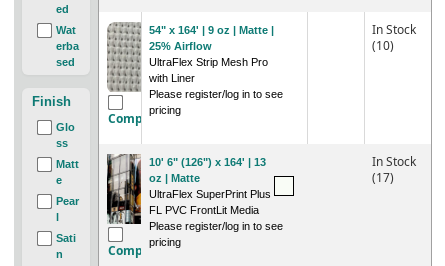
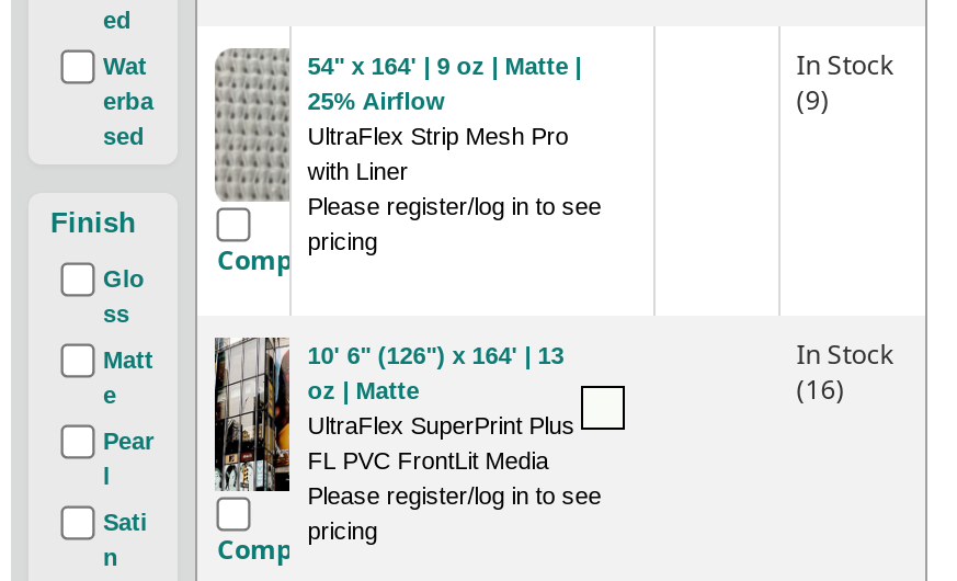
- (10)
+ (9)

- (17)
+ (16)
